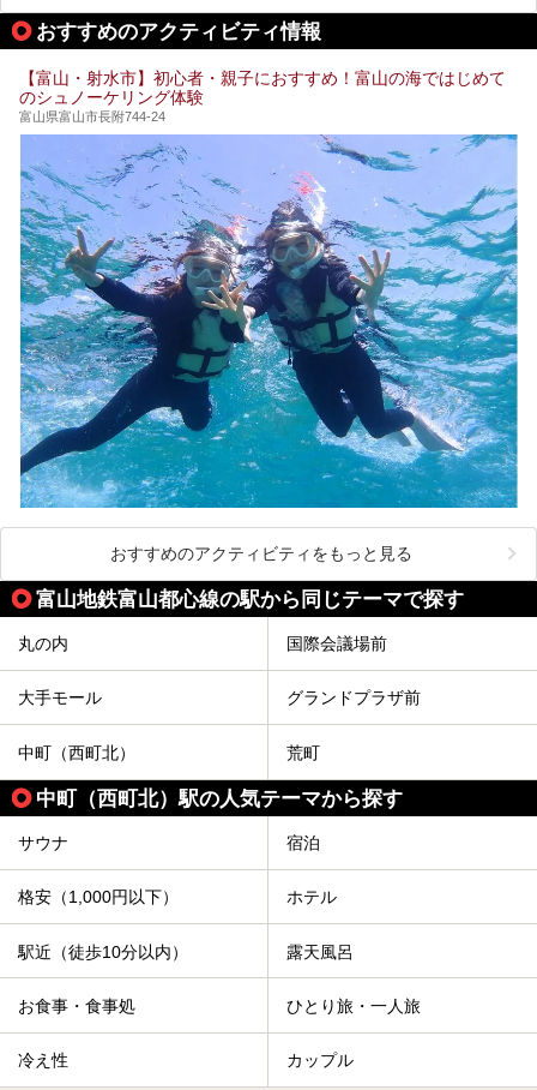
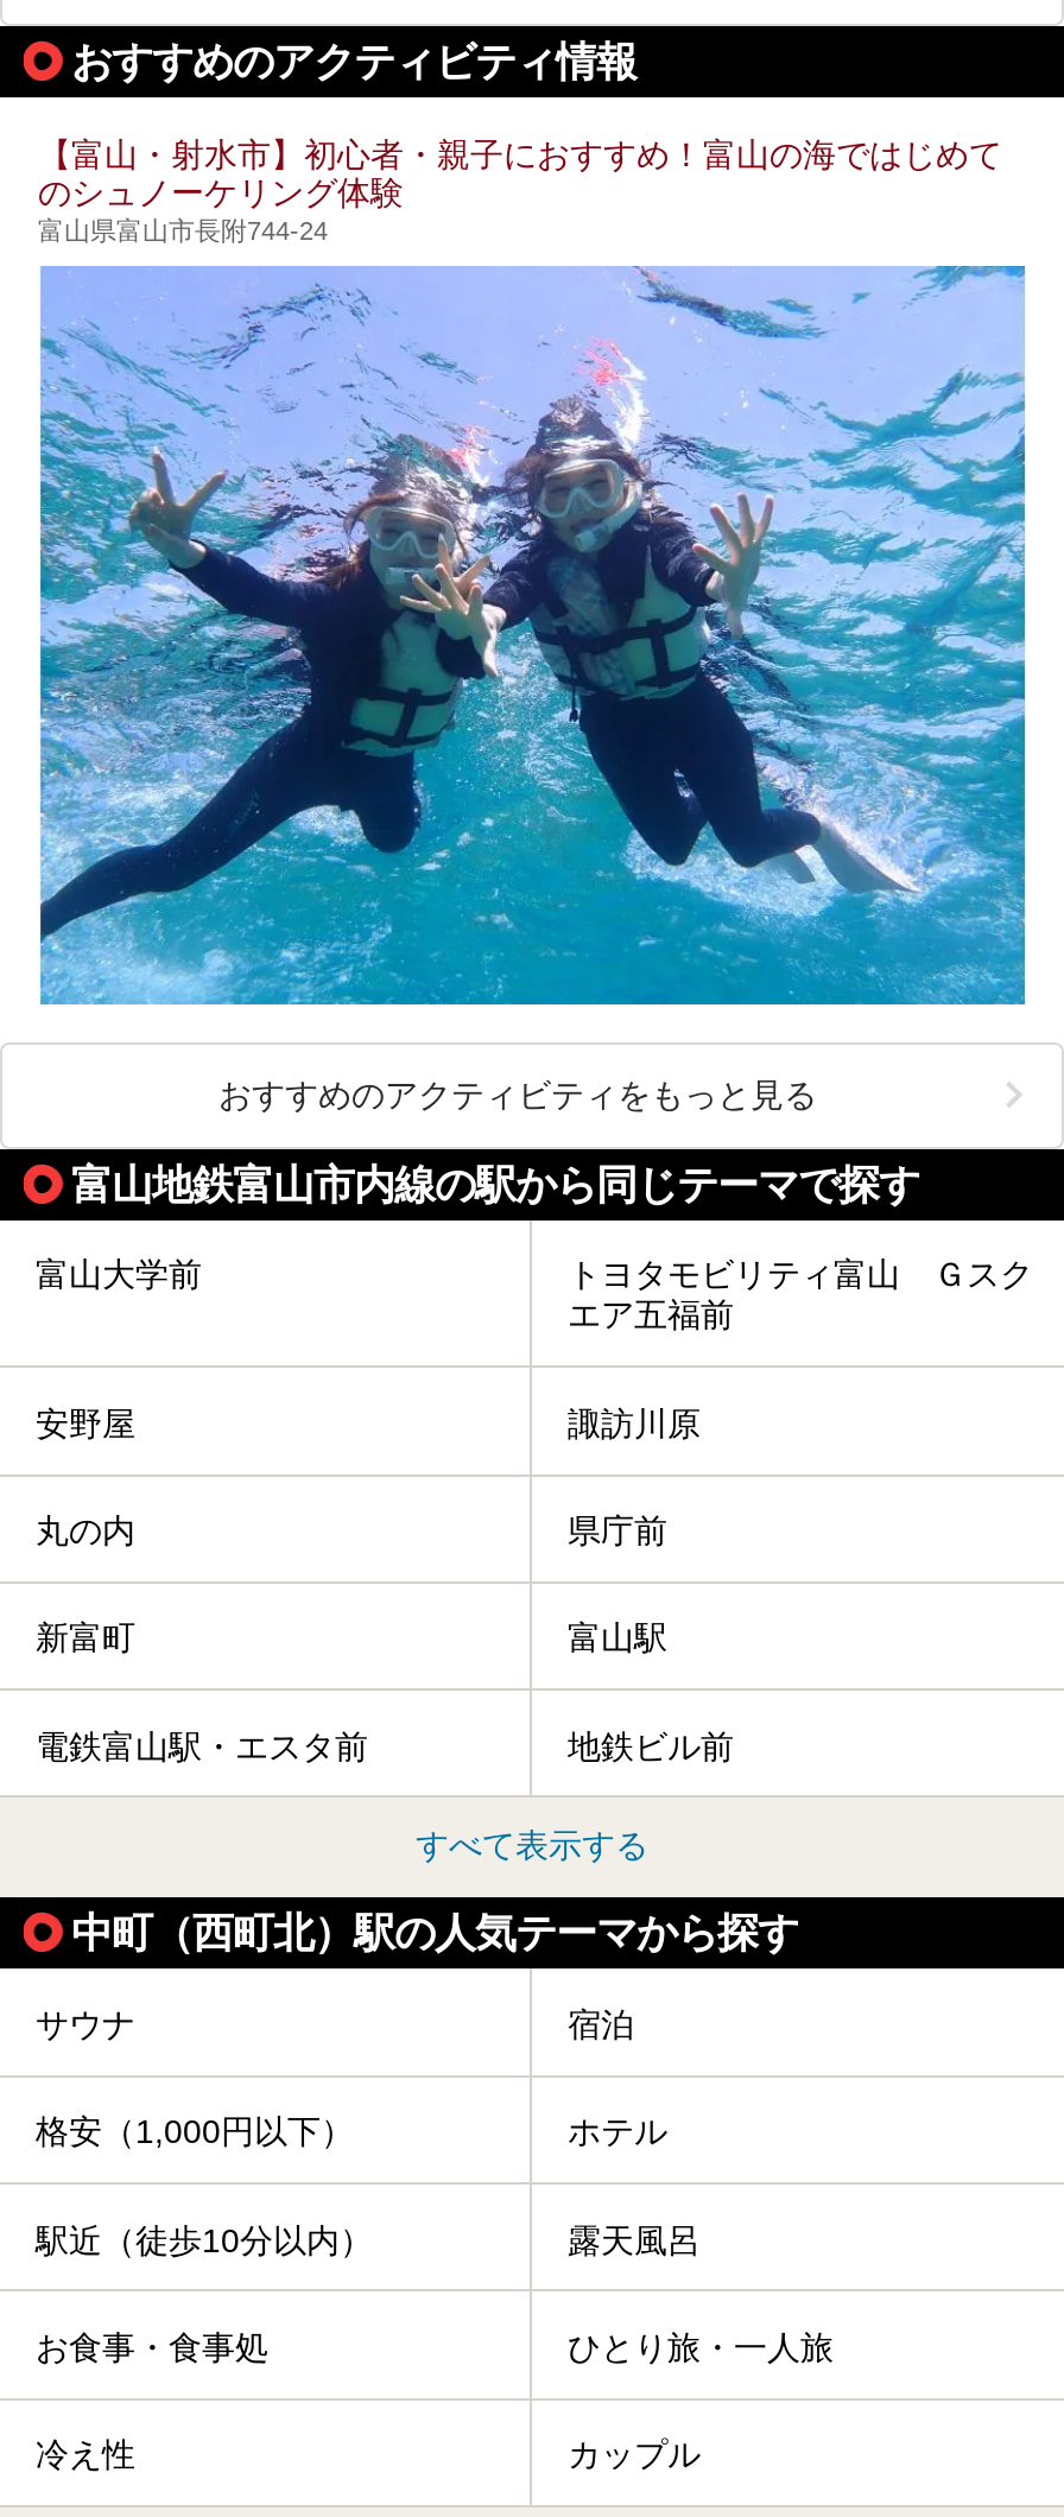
- 富山地鉄富山都心線の駅から同じテーマで探す
+ 富山地鉄富山市内線の駅から同じテーマで探す
+ 富山大学前
+ トヨタモビリティ富山 Ｇスク
+ エア五福前
+ 安野屋
+ 諏訪川原

- 国際会議場前
- 大手モール
- グランドプラザ前
- 中町（西町北）
- 荒町
+ 県庁前
+ 新富町
+ 富山駅
+ 電鉄富山駅・エスタ前
+ 地鉄ビル前
+ すべて表示する
